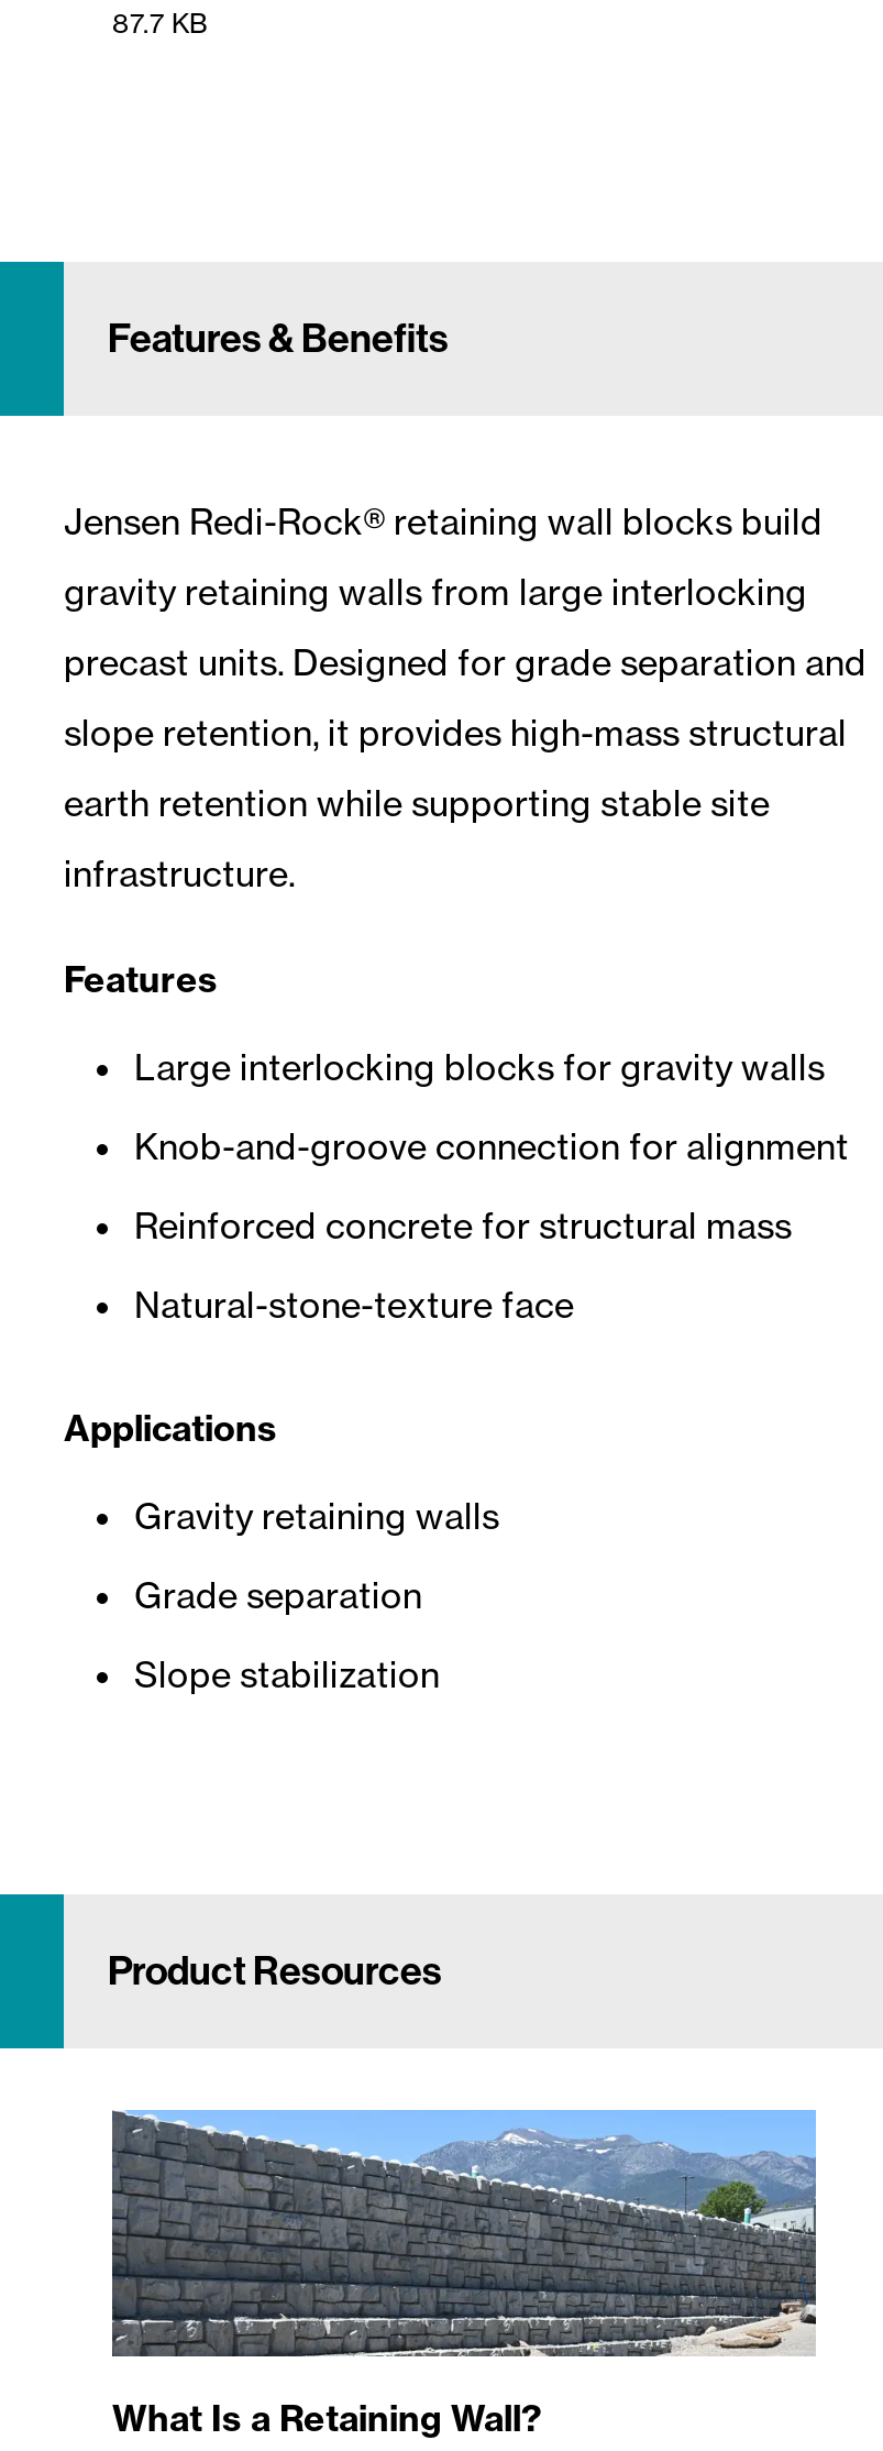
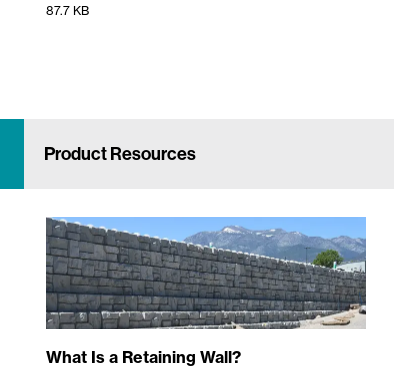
- Features & Benefits

- Jensen Redi-Rock® retaining wall blocks build
- gravity retaining walls from large interlocking
- precast units. Designed for grade separation and
- slope retention, it provides high-mass structural
- earth retention while supporting stable site
- infrastructure.
- Features
- Large interlocking blocks for gravity walls
- Knob-and-groove connection for alignment
- Reinforced concrete for structural mass
- Natural-stone-texture face
- Applications
- Gravity retaining walls
- Grade separation
- Slope stabilization
